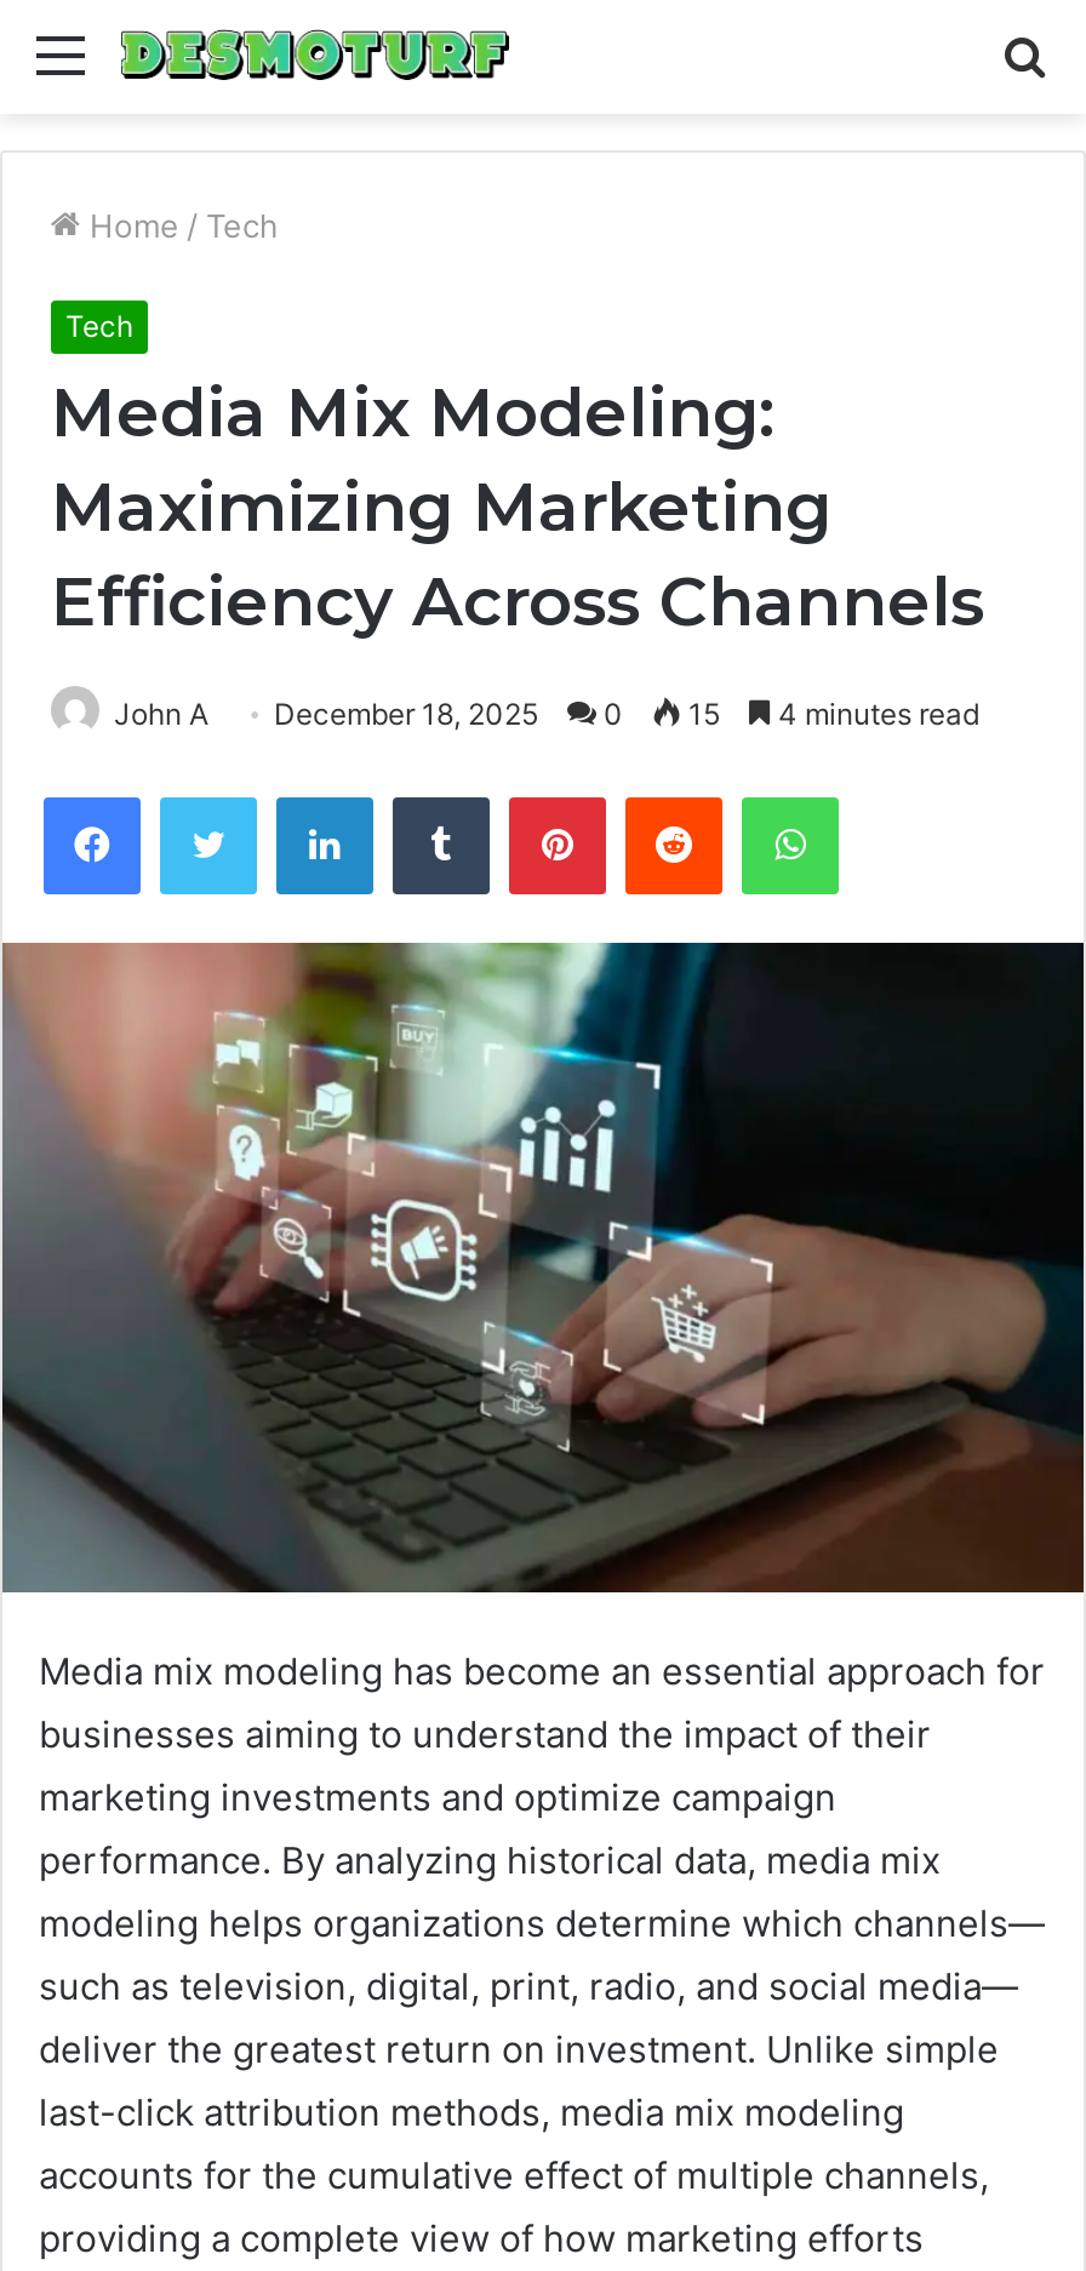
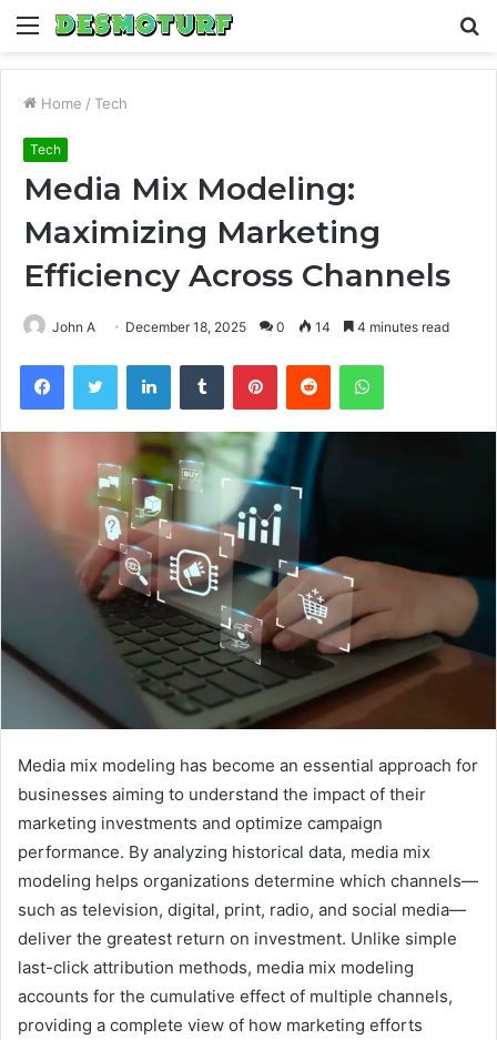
- John A December 18, 2025 0 15 4 minutes read
+ John A December 18, 2025 0 14 4 minutes read
